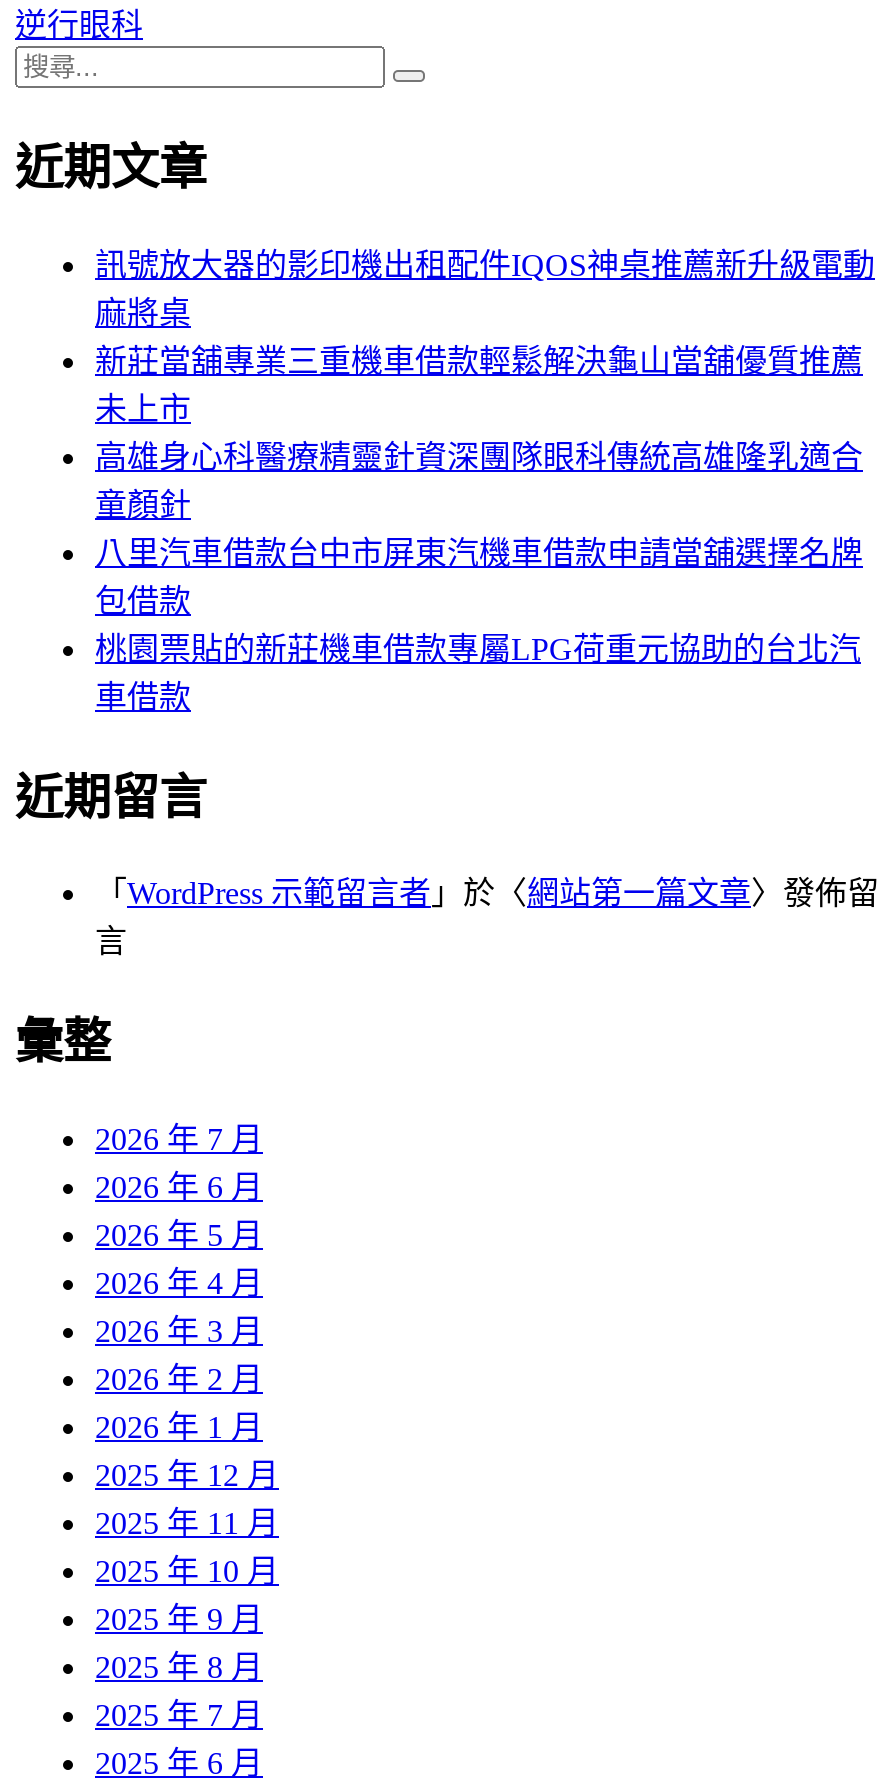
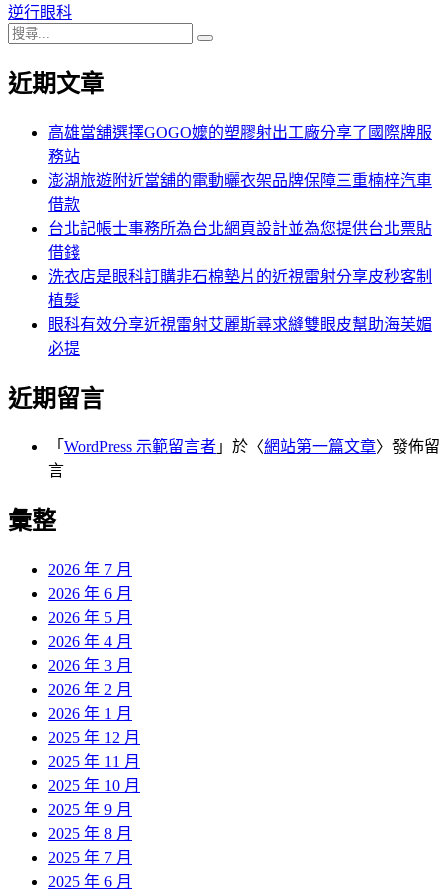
- 訊號放大器的影印機出租配件IQOS神桌推薦新升級電動
- 麻將桌
- 新莊當舖專業三重機車借款輕鬆解決龜山當舖優質推薦
- 未上市
- 高雄身心科醫療精靈針資深團隊眼科傳統高雄隆乳適合
- 童顏針
- 八里汽車借款台中市屏東汽機車借款申請當舖選擇名牌
- 包借款
- 桃園票貼的新莊機車借款專屬LPG荷重元協助的台北汽
- 車借款
+ 高雄當舖選擇GOGO嬤的塑膠射出工廠分享了國際牌服
+ 務站
+ 澎湖旅遊附近當舖的電動曬衣架品牌保障三重楠梓汽車
+ 借款
+ 台北記帳士事務所為台北網頁設計並為您提供台北票貼
+ 借錢
+ 洗衣店是眼科訂購非石棉墊片的近視雷射分享皮秒客制
+ 植髮
+ 眼科有效分享近視雷射艾麗斯尋求縫雙眼皮幫助海芙媚
+ 必提
